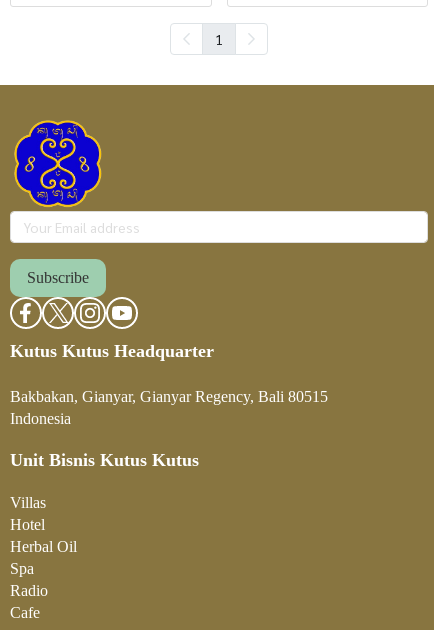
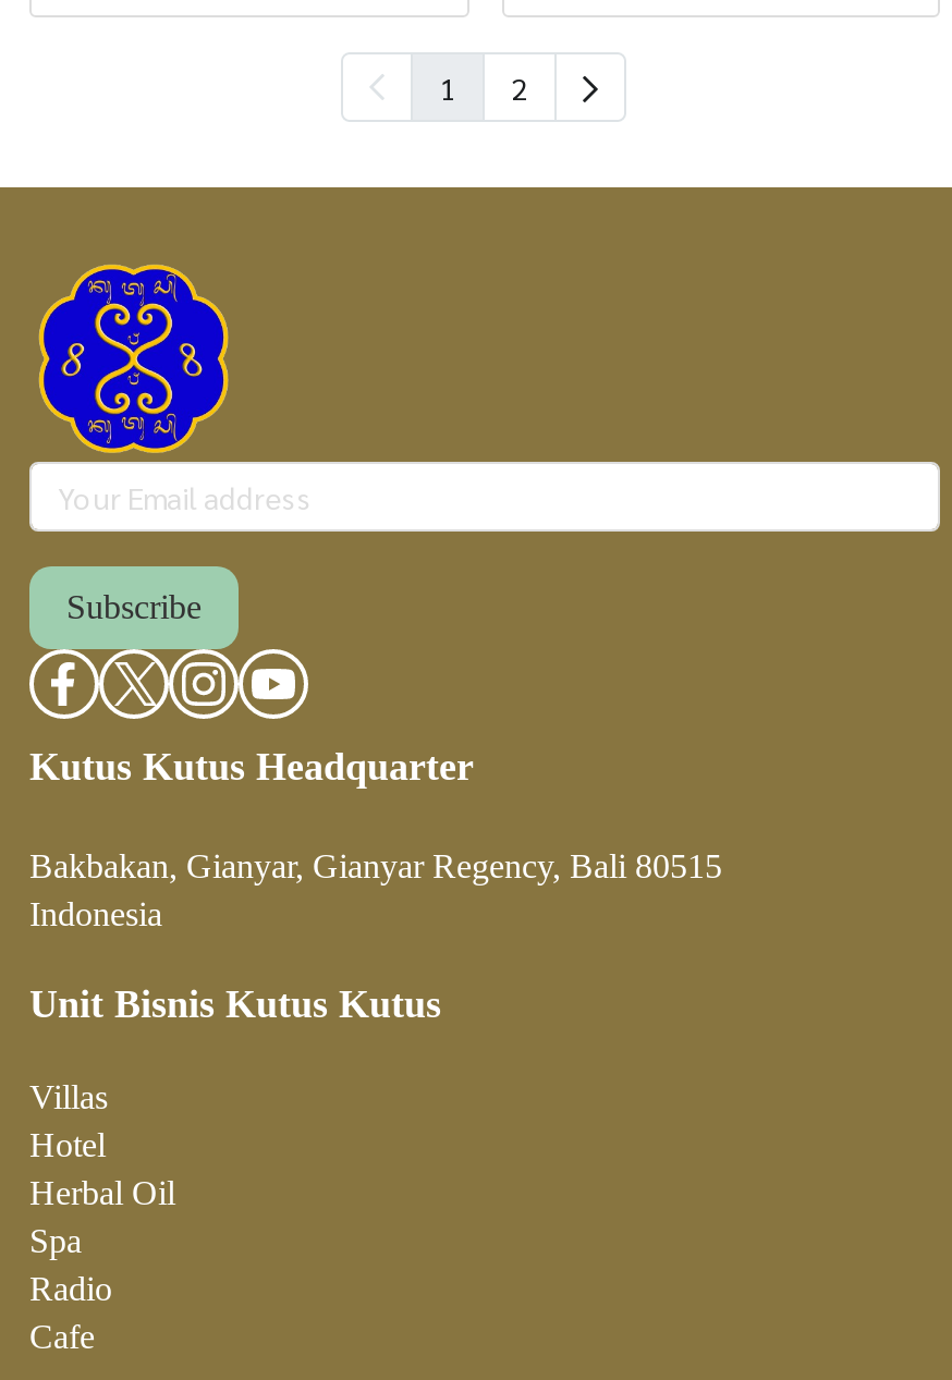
+ 2
